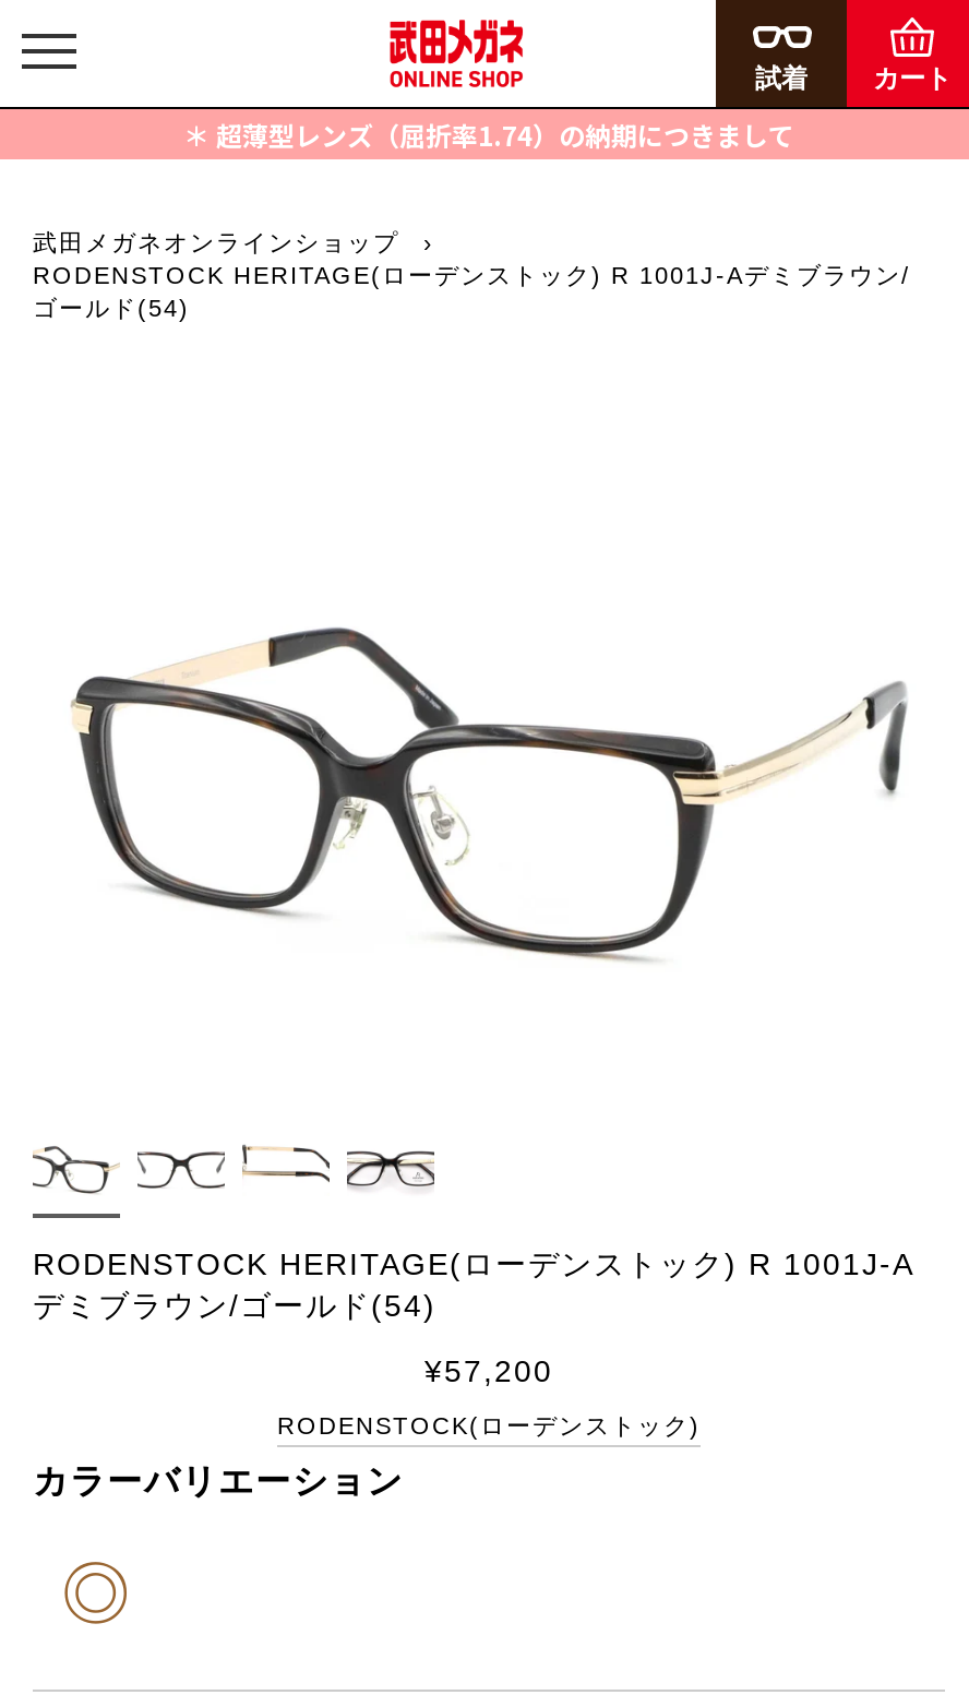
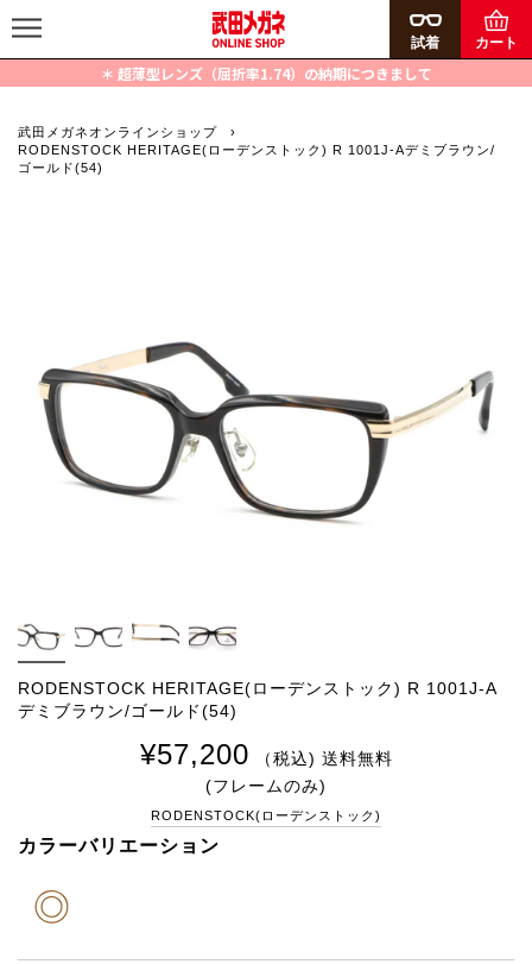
- ¥57,200
+ ¥57,200 （税込) 送料無料
+ (フレームのみ)
